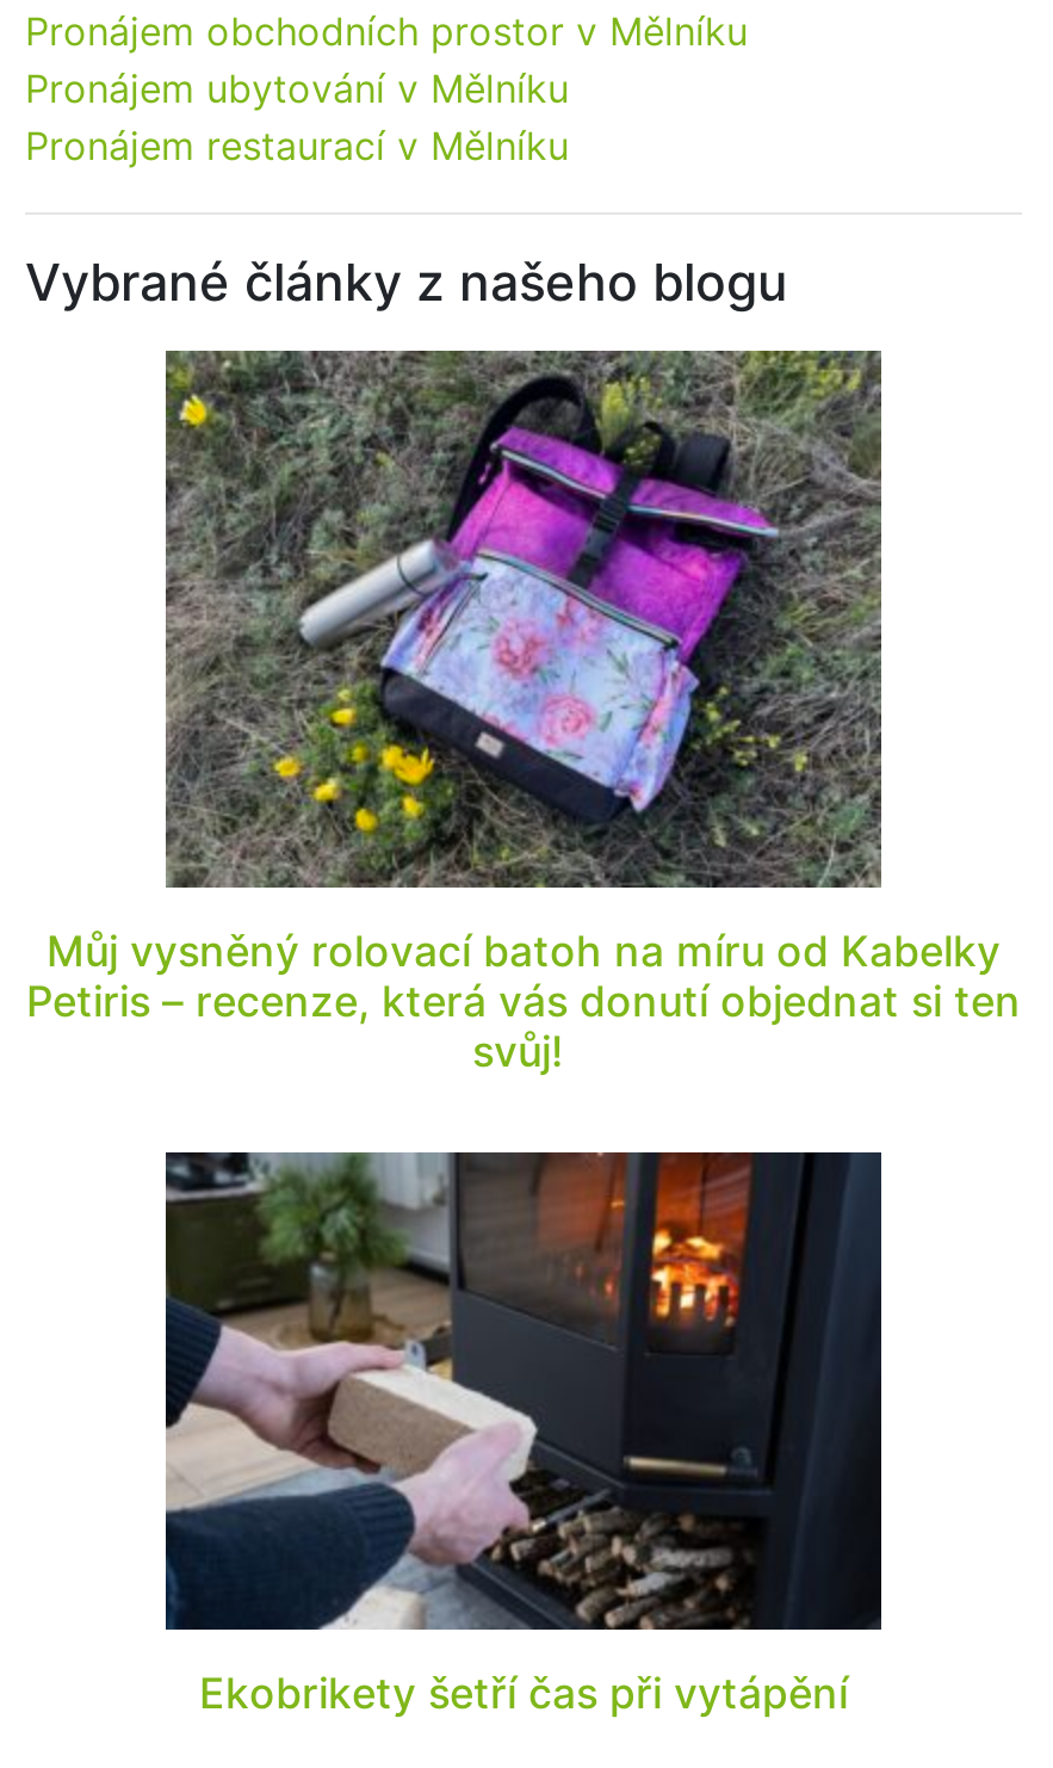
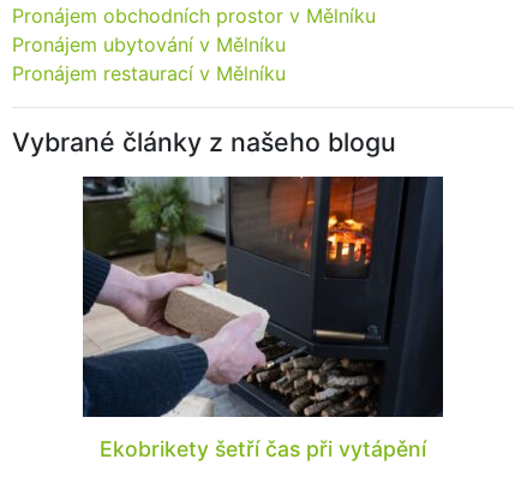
- [image]
- Můj vysněný rolovací batoh na míru od Kabelky
- Petiris – recenze, která vás donutí objednat si ten
- svůj!
